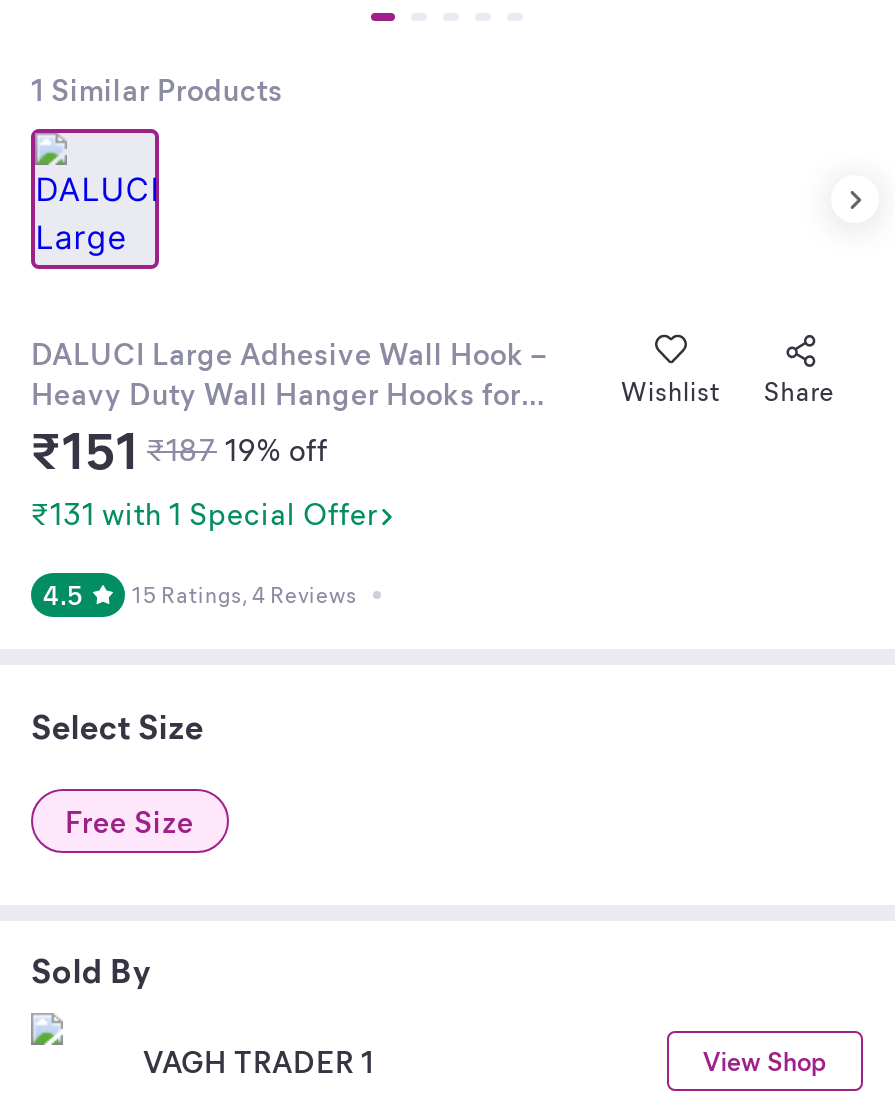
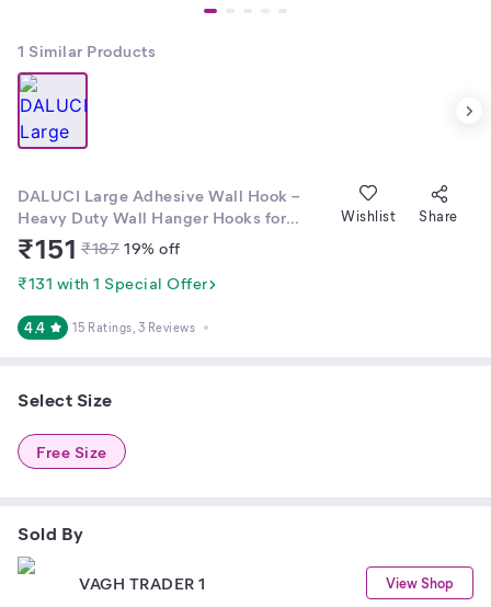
- 4.5
+ 4.4

- 15 Ratings, 4 Reviews
+ 15 Ratings, 3 Reviews
